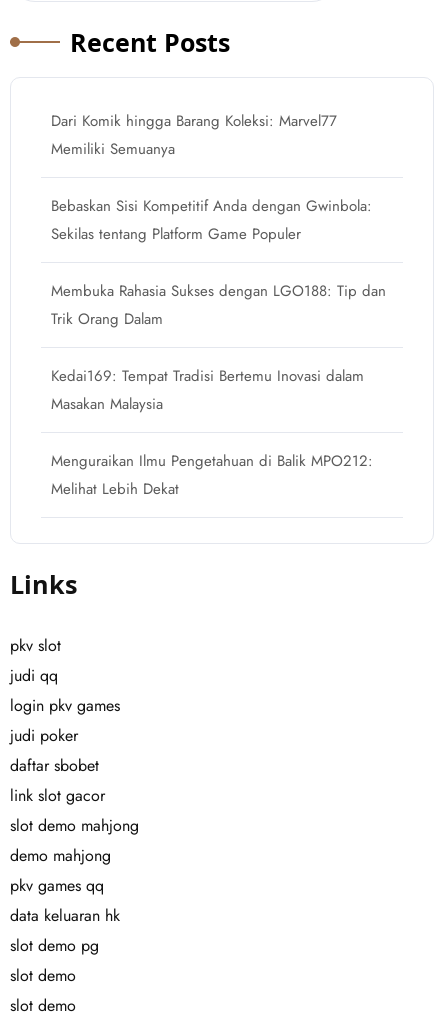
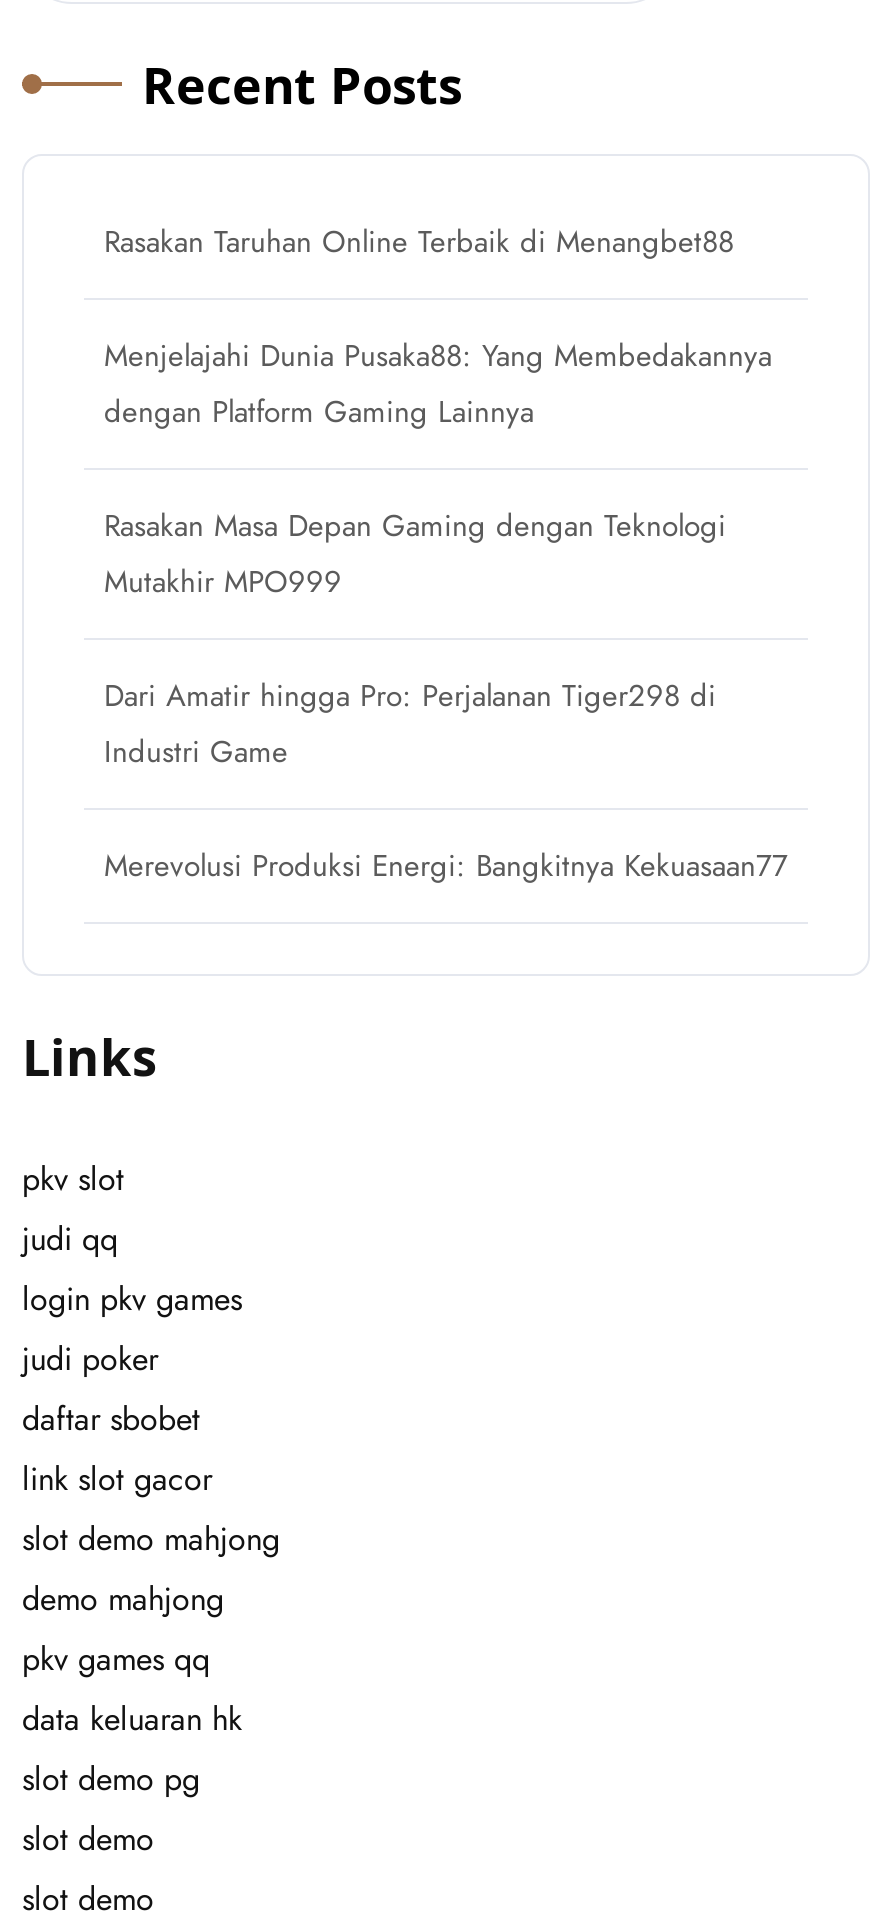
- Dari Komik hingga Barang Koleksi: Marvel77
- Memiliki Semuanya
+ Rasakan Taruhan Online Terbaik di Menangbet88

- Bebaskan Sisi Kompetitif Anda dengan Gwinbola:
- Sekilas tentang Platform Game Populer
+ Menjelajahi Dunia Pusaka88: Yang Membedakannya
+ dengan Platform Gaming Lainnya

- Membuka Rahasia Sukses dengan LGO188: Tip dan
- Trik Orang Dalam
+ Rasakan Masa Depan Gaming dengan Teknologi
+ Mutakhir MPO999

- Kedai169: Tempat Tradisi Bertemu Inovasi dalam
- Masakan Malaysia
+ Dari Amatir hingga Pro: Perjalanan Tiger298 di
+ Industri Game

- Menguraikan Ilmu Pengetahuan di Balik MPO212:
- Melihat Lebih Dekat
+ Merevolusi Produksi Energi: Bangkitnya Kekuasaan77
